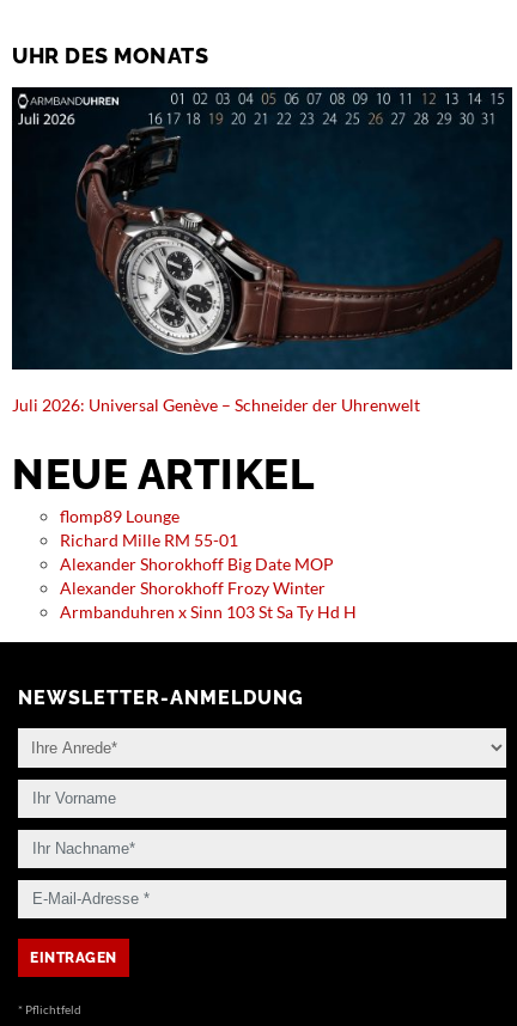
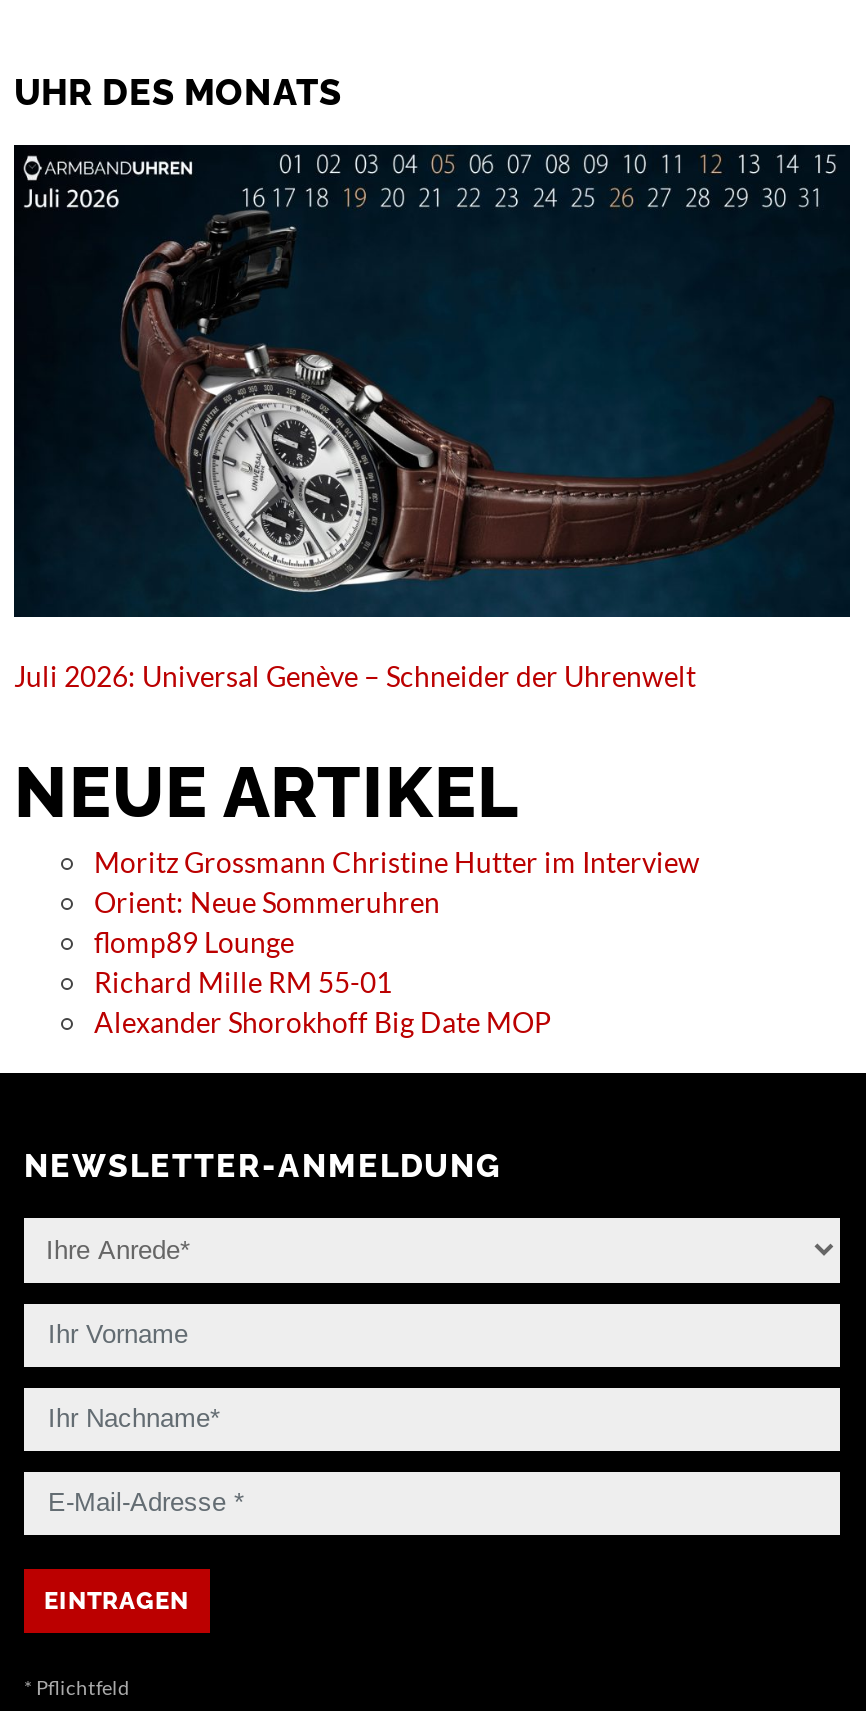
+ Moritz Grossmann Christine Hutter im Interview
+ Orient: Neue Sommeruhren

moved down: flomp89 Lounge | Richard Mille RM 55-01 | Alexander Shorokhoff Big Date MOP

- Alexander Shorokhoff Frozy Winter
- Armbanduhren x Sinn 103 St Sa Ty Hd H
